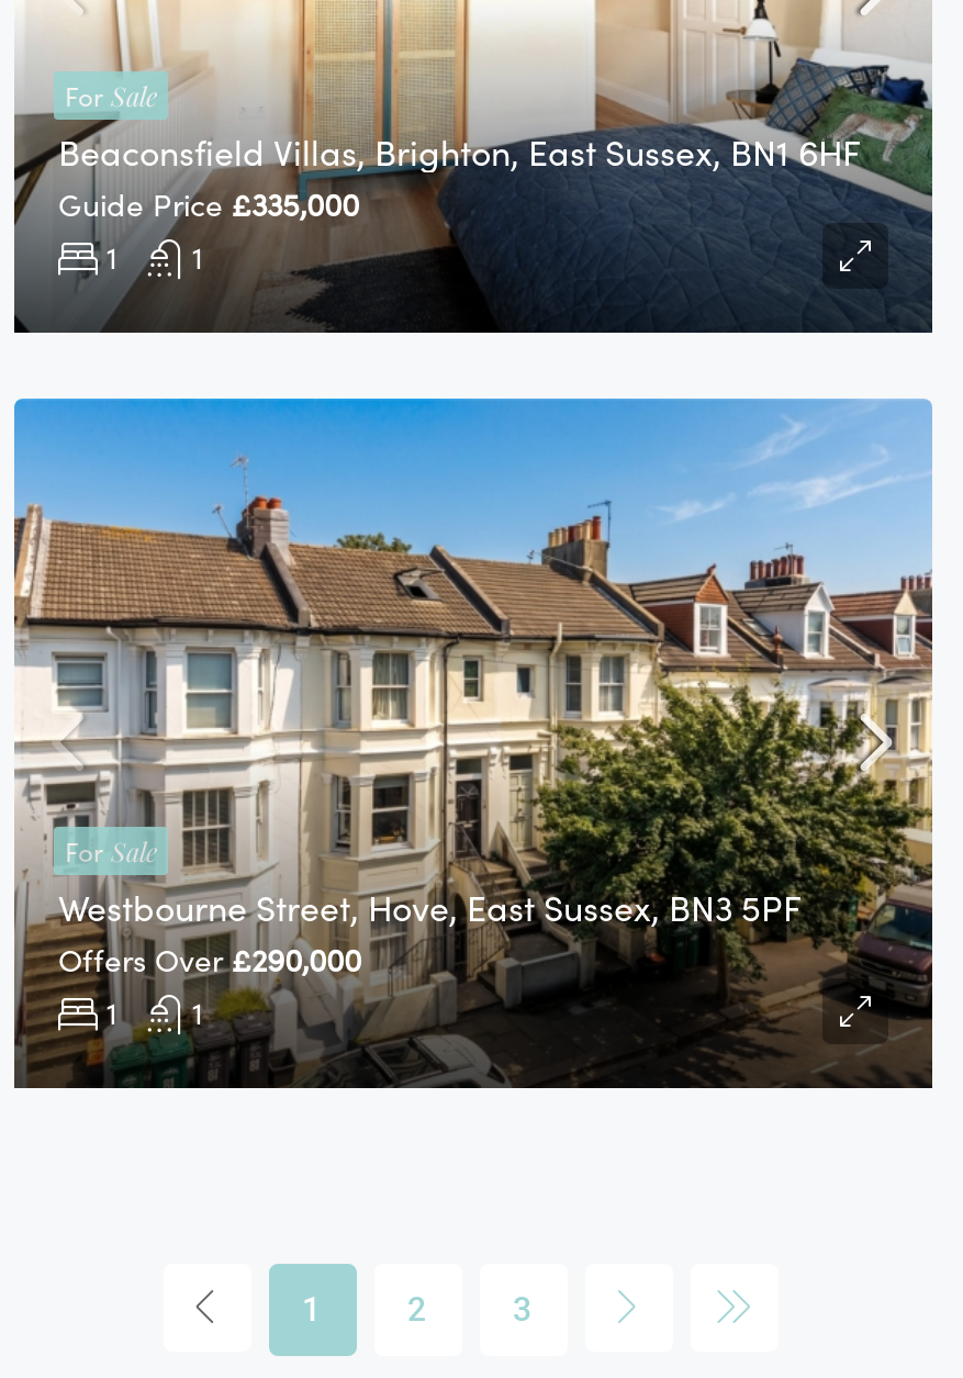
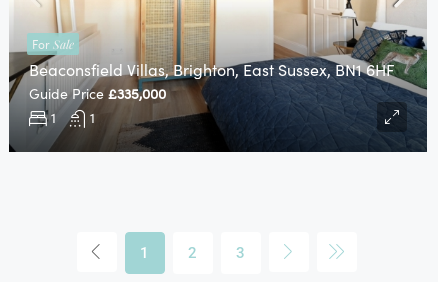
- [image]
- Westbourne Street, Hove, East Sussex, BN3 5PF
- 1
- 1

- For Sale

- Offers Over £290,000
